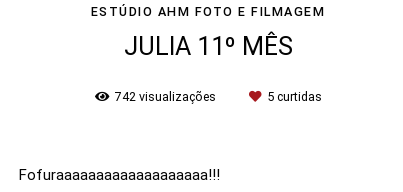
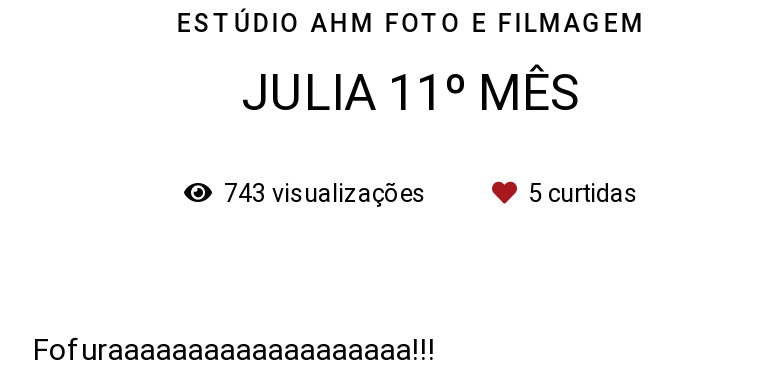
- 742 visualizações
+ 743 visualizações
